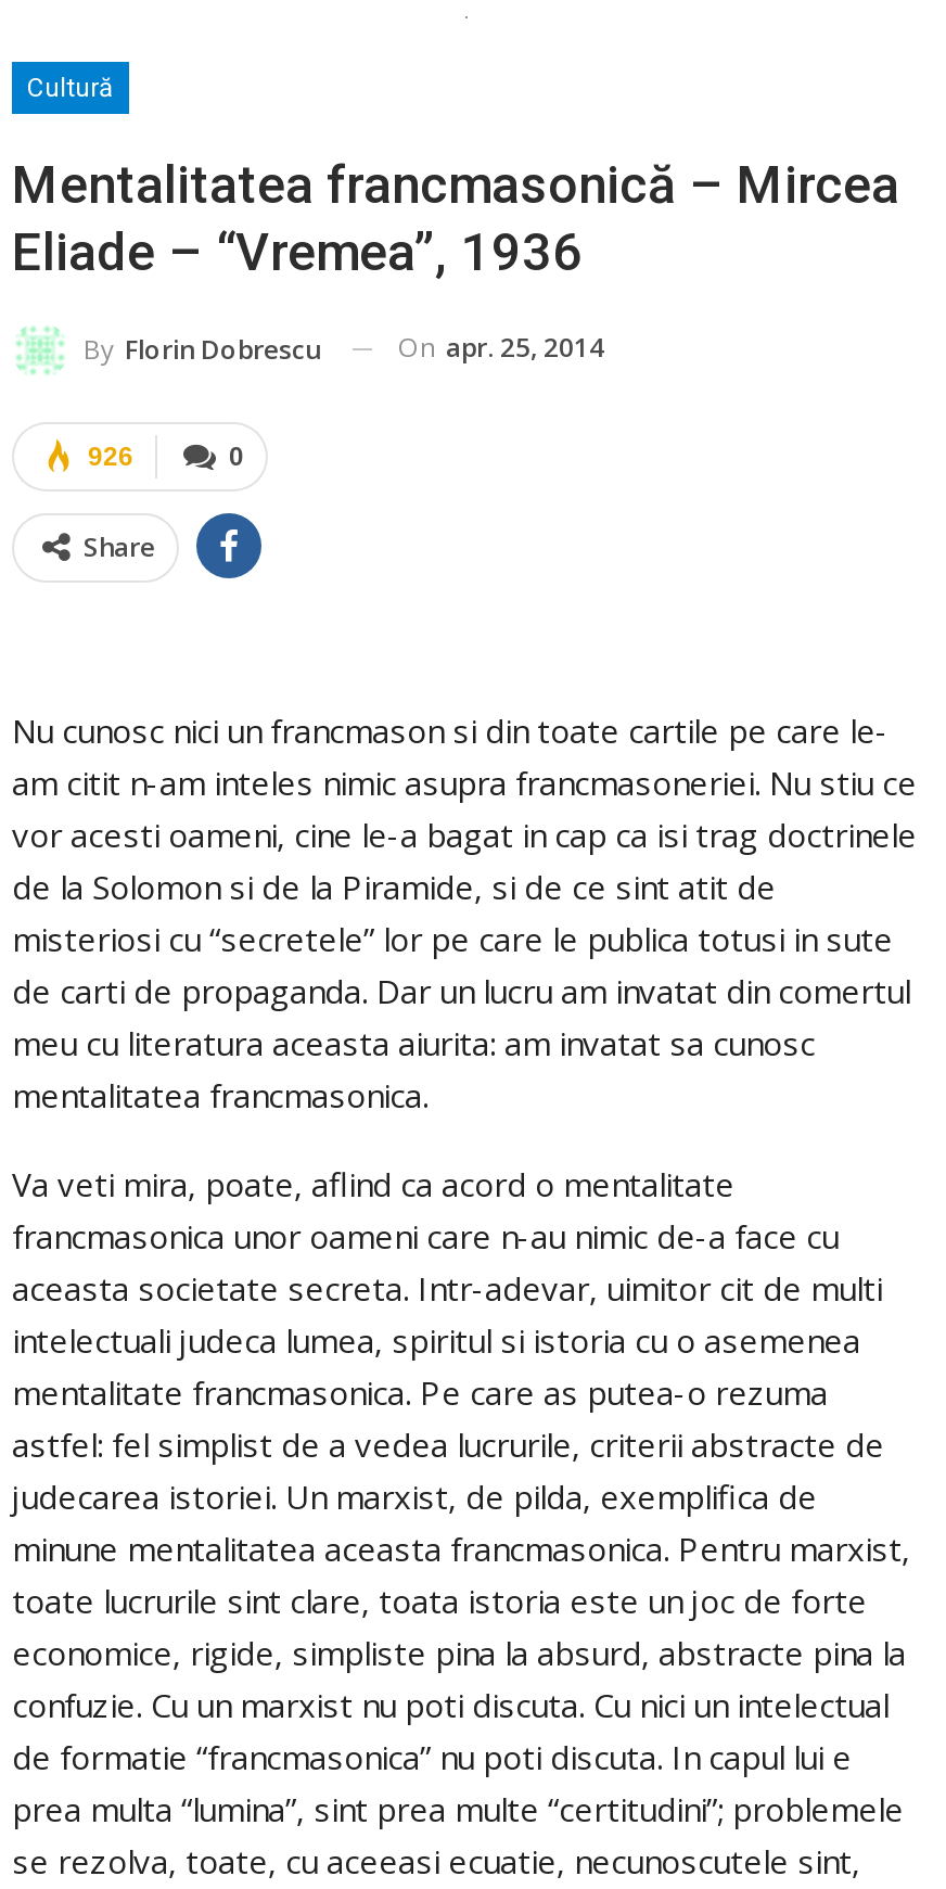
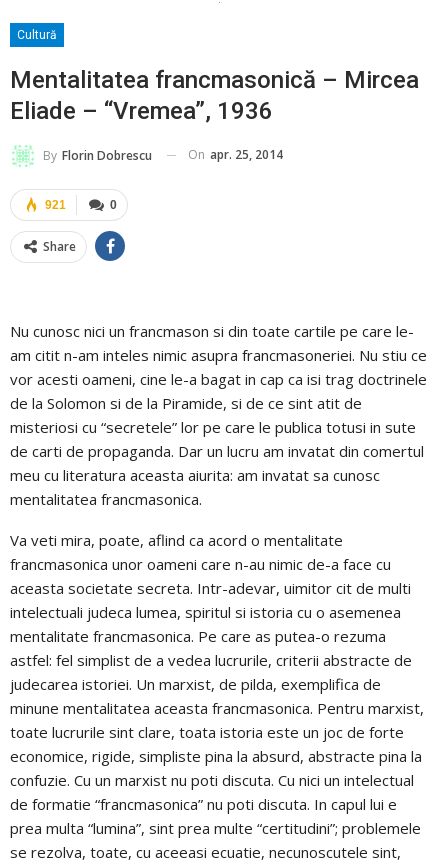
- 926
+ 921
